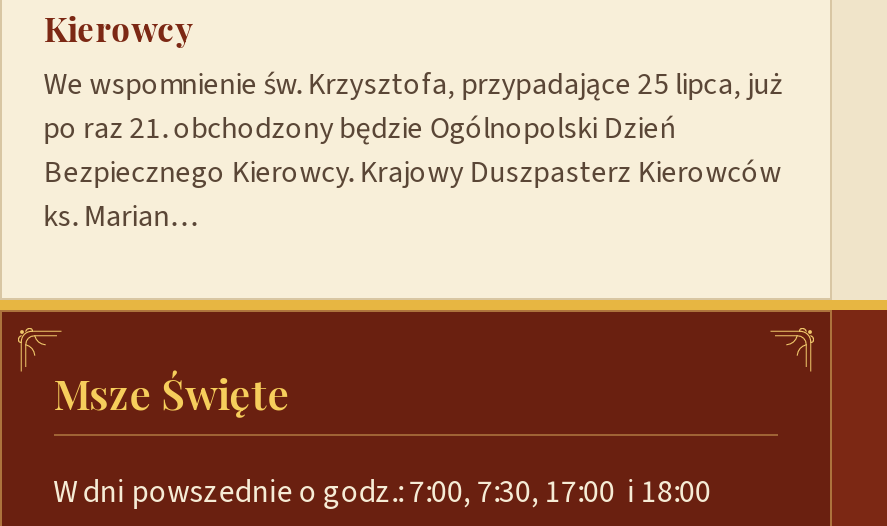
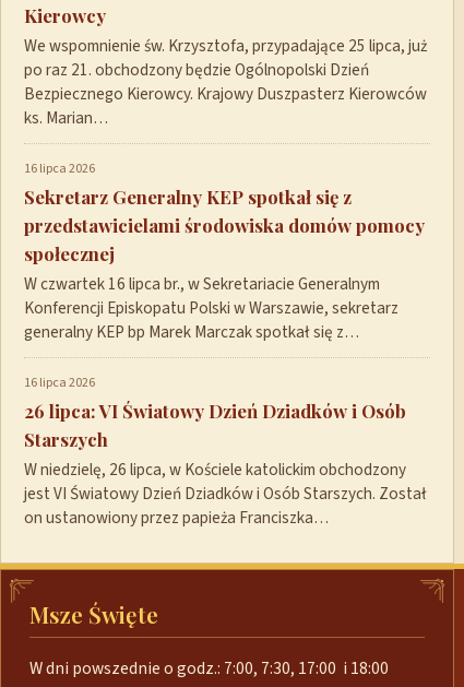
+ 16 lipca 2026
+ Sekretarz Generalny KEP spotkał się z
+ przedstawicielami środowiska domów pomocy
+ społecznej
+ W czwartek 16 lipca br., w Sekretariacie Generalnym
+ Konferencji Episkopatu Polski w Warszawie, sekretarz
+ generalny KEP bp Marek Marczak spotkał się z…
+ 16 lipca 2026
+ 26 lipca: VI Światowy Dzień Dziadków i Osób
+ Starszych
+ W niedzielę, 26 lipca, w Kościele katolickim obchodzony
+ jest VI Światowy Dzień Dziadków i Osób Starszych. Został
+ on ustanowiony przez papieża Franciszka…
